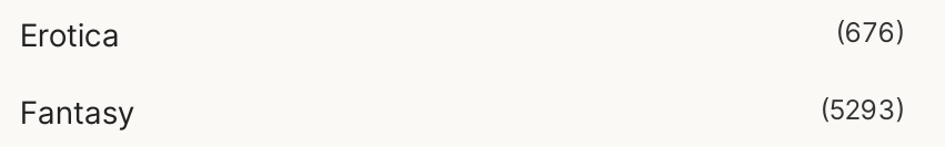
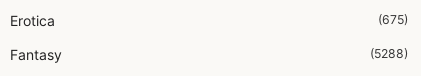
- (676)
+ (675)

- (5293)
+ (5288)
